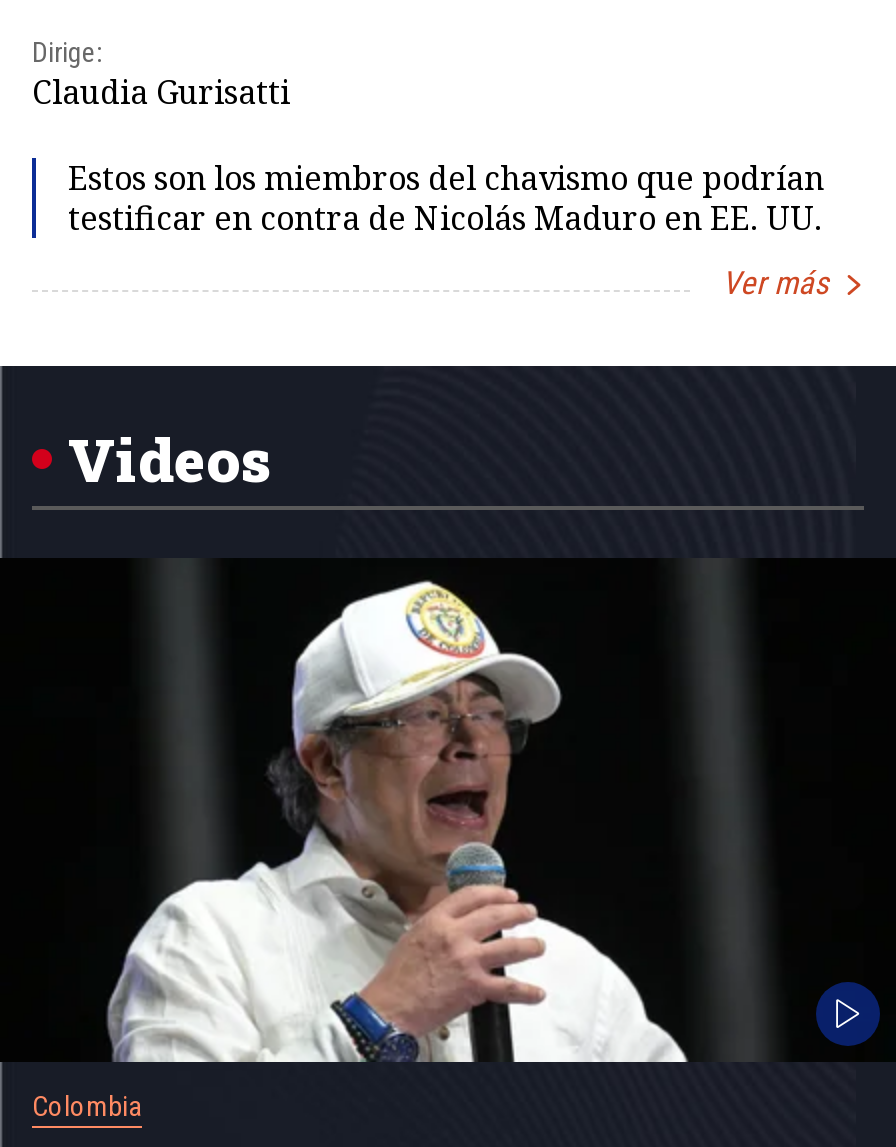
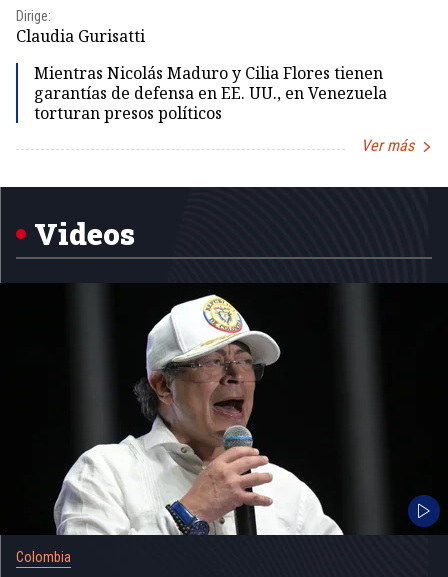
- Estos son los miembros del chavismo que podrían
- testificar en contra de Nicolás Maduro en EE. UU.
+ Mientras Nicolás Maduro y Cilia Flores tienen
+ garantías de defensa en EE. UU., en Venezuela
+ torturan presos políticos
